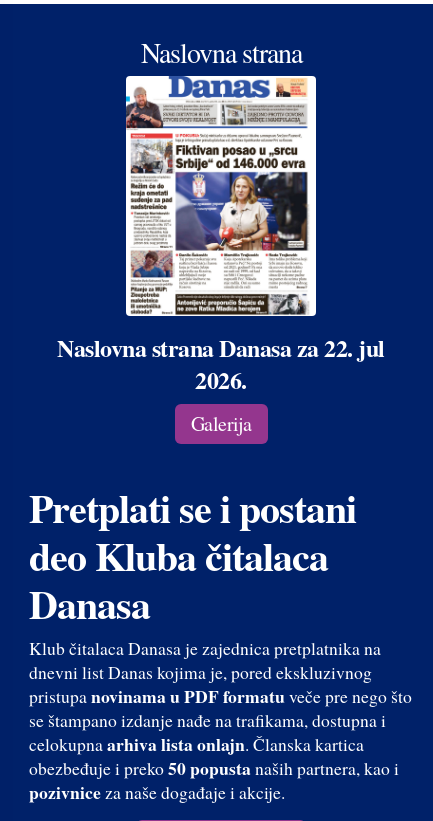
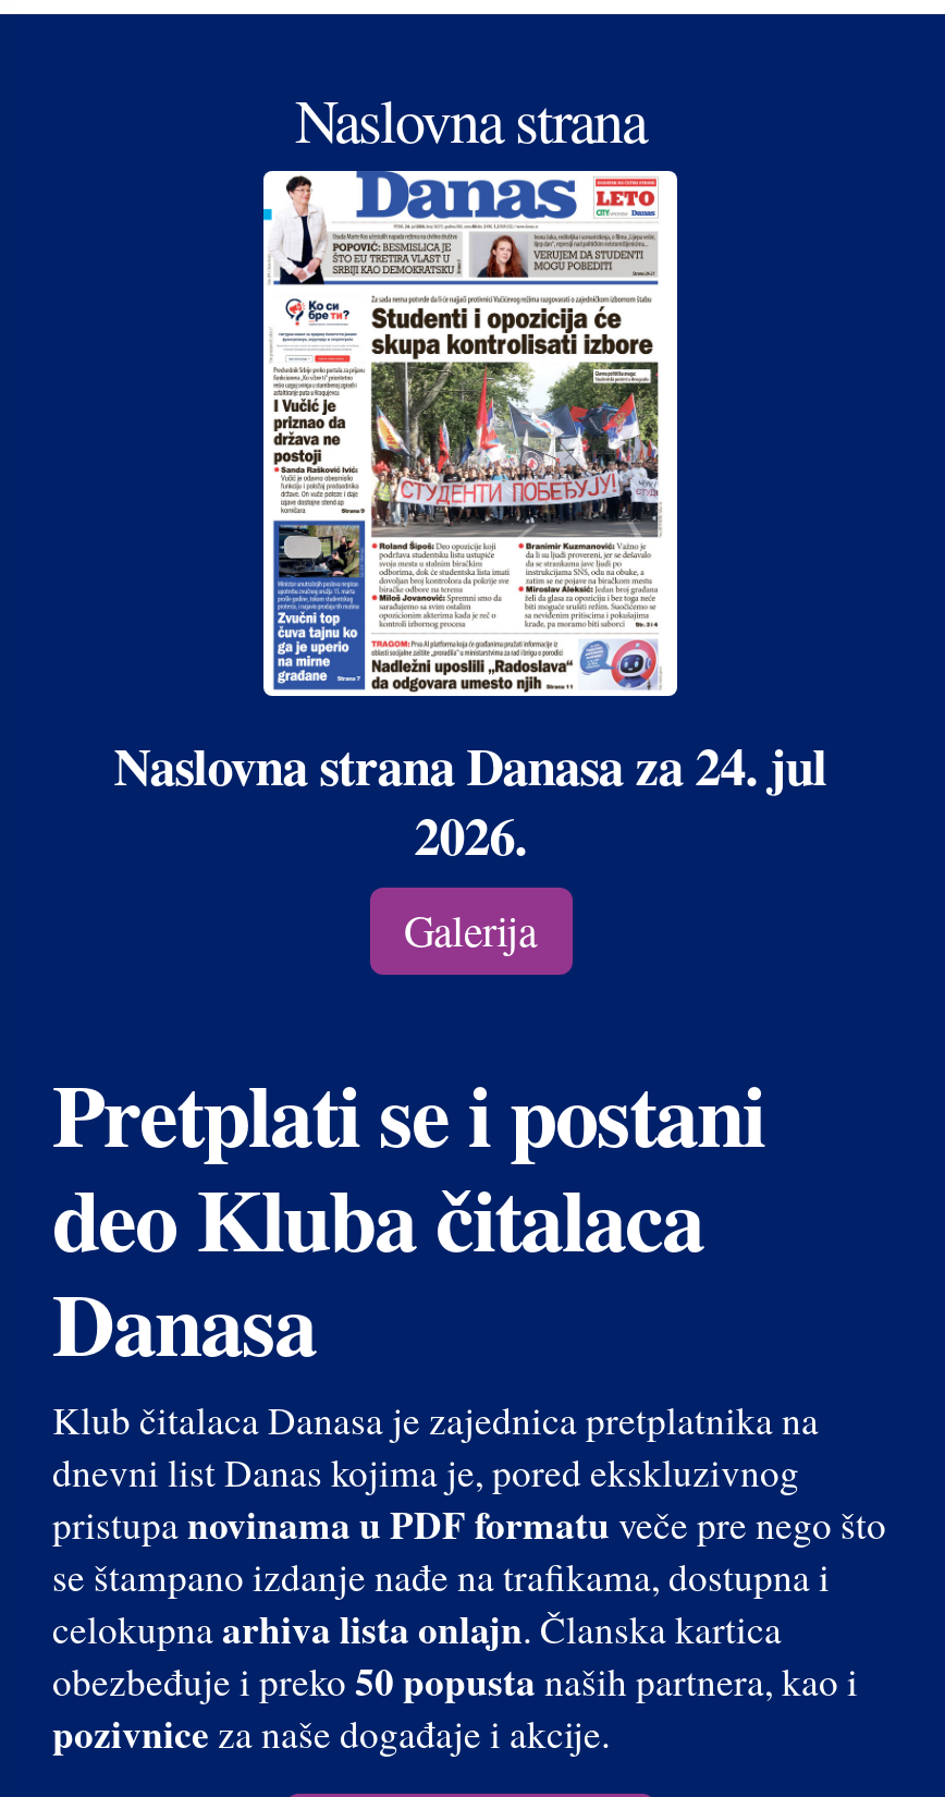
- [image]
- Naslovna strana Danasa za 22. jul
+ [image]
+ Naslovna strana Danasa za 24. jul
